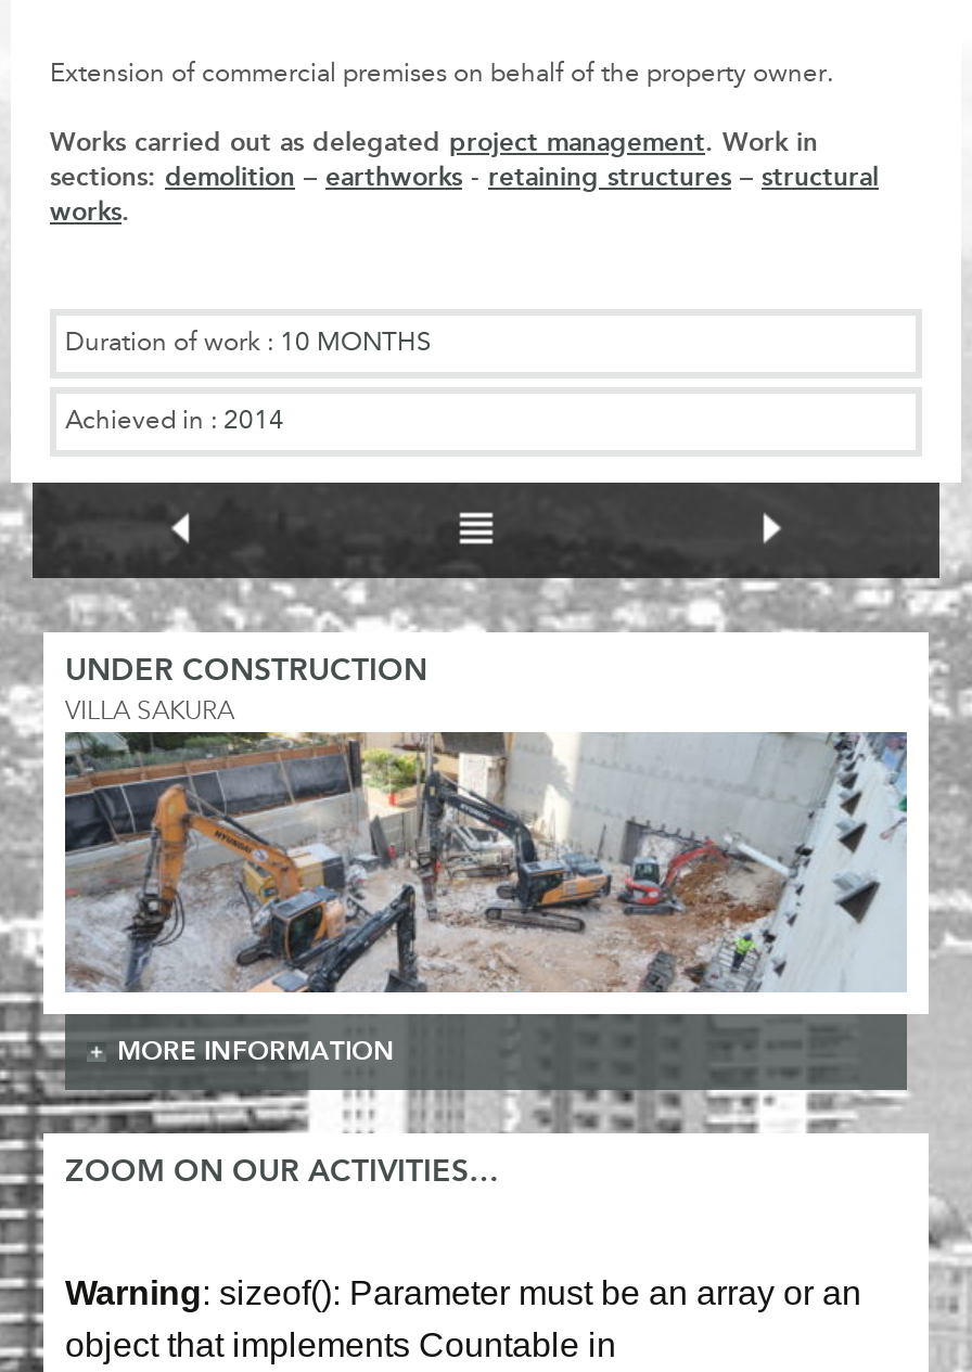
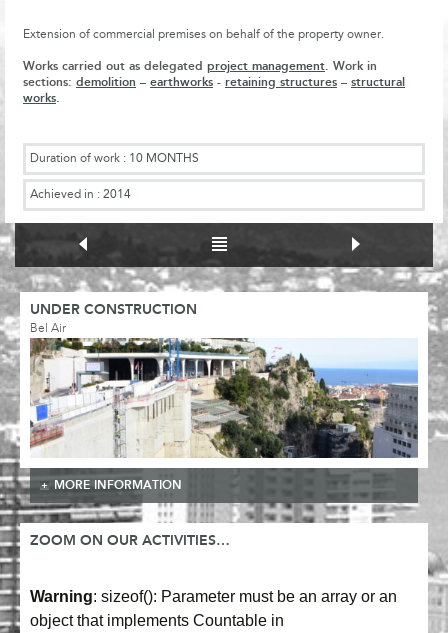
- VILLA SAKURA
+ Bel Air

- [image]
+ [image]
